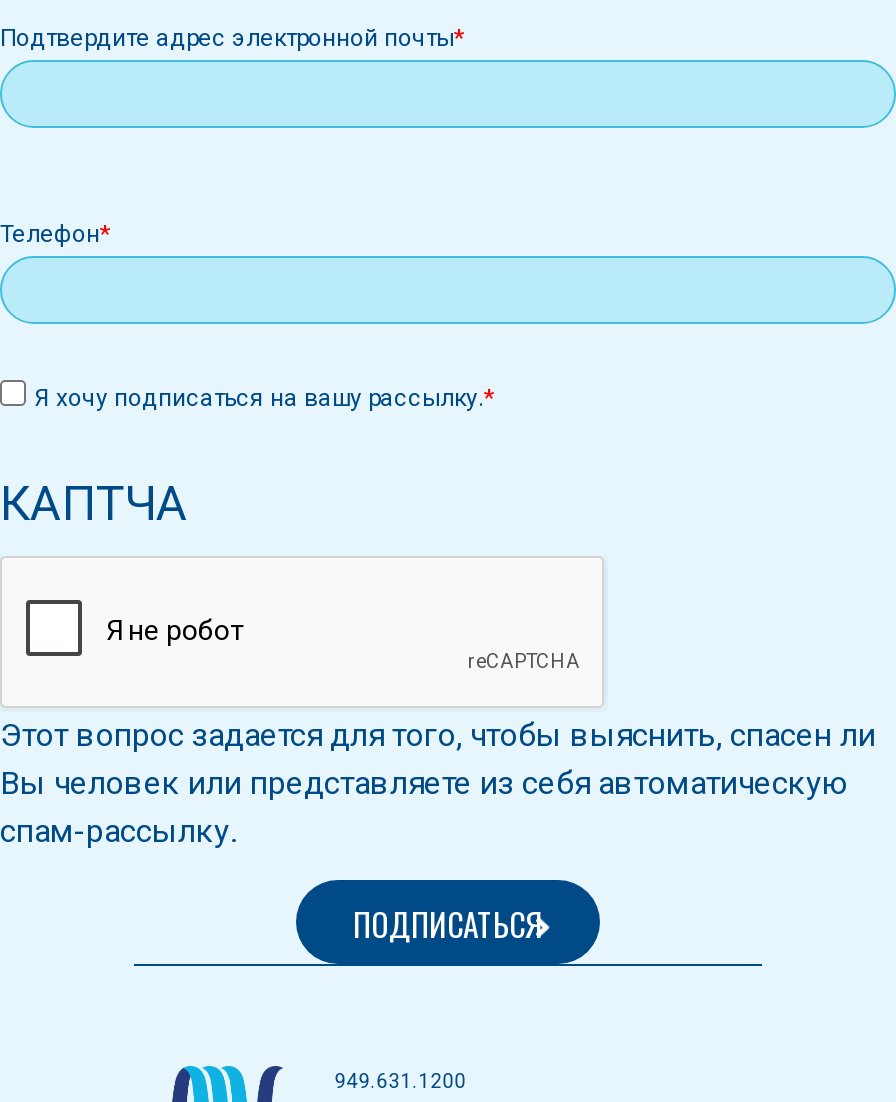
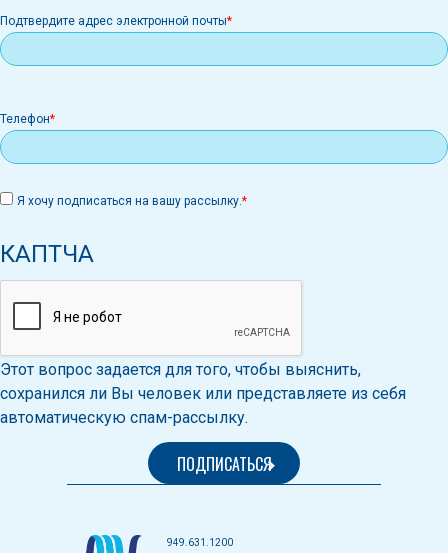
- Этот вопрос задается для того, чтобы выяснить, спасен ли
- Вы человек или представляете из себя автоматическую
- спам-рассылку.
+ Этот вопрос задается для того, чтобы выяснить,
+ сохранился ли Вы человек или представляете из себя
+ автоматическую спам-рассылку.
